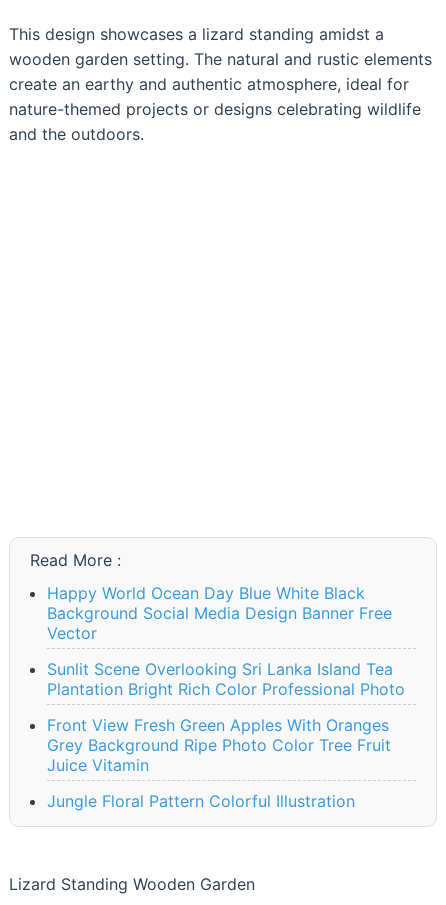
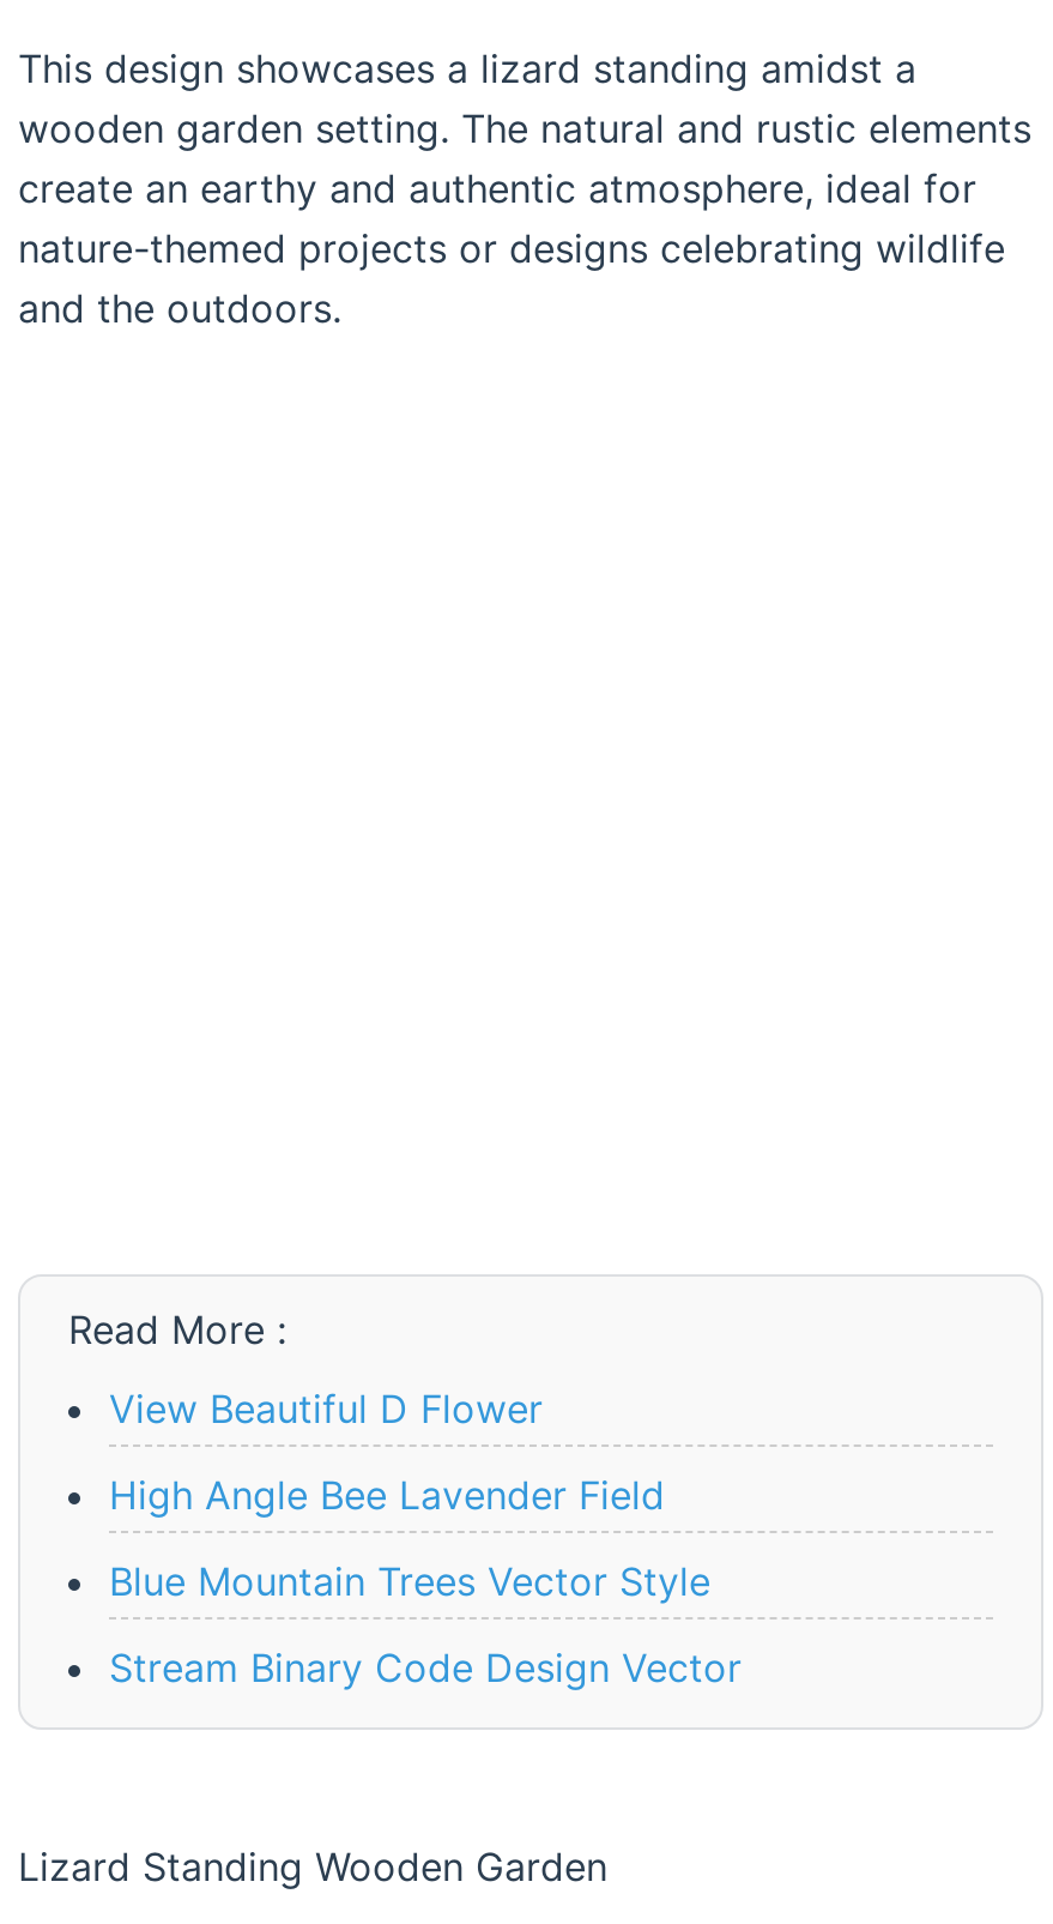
- Happy World Ocean Day Blue White Black
- Background Social Media Design Banner Free
- Vector
+ View Beautiful D Flower

- Sunlit Scene Overlooking Sri Lanka Island Tea
- Plantation Bright Rich Color Professional Photo
+ High Angle Bee Lavender Field

- Front View Fresh Green Apples With Oranges
- Grey Background Ripe Photo Color Tree Fruit
- Juice Vitamin
+ Blue Mountain Trees Vector Style

- Jungle Floral Pattern Colorful Illustration
+ Stream Binary Code Design Vector
